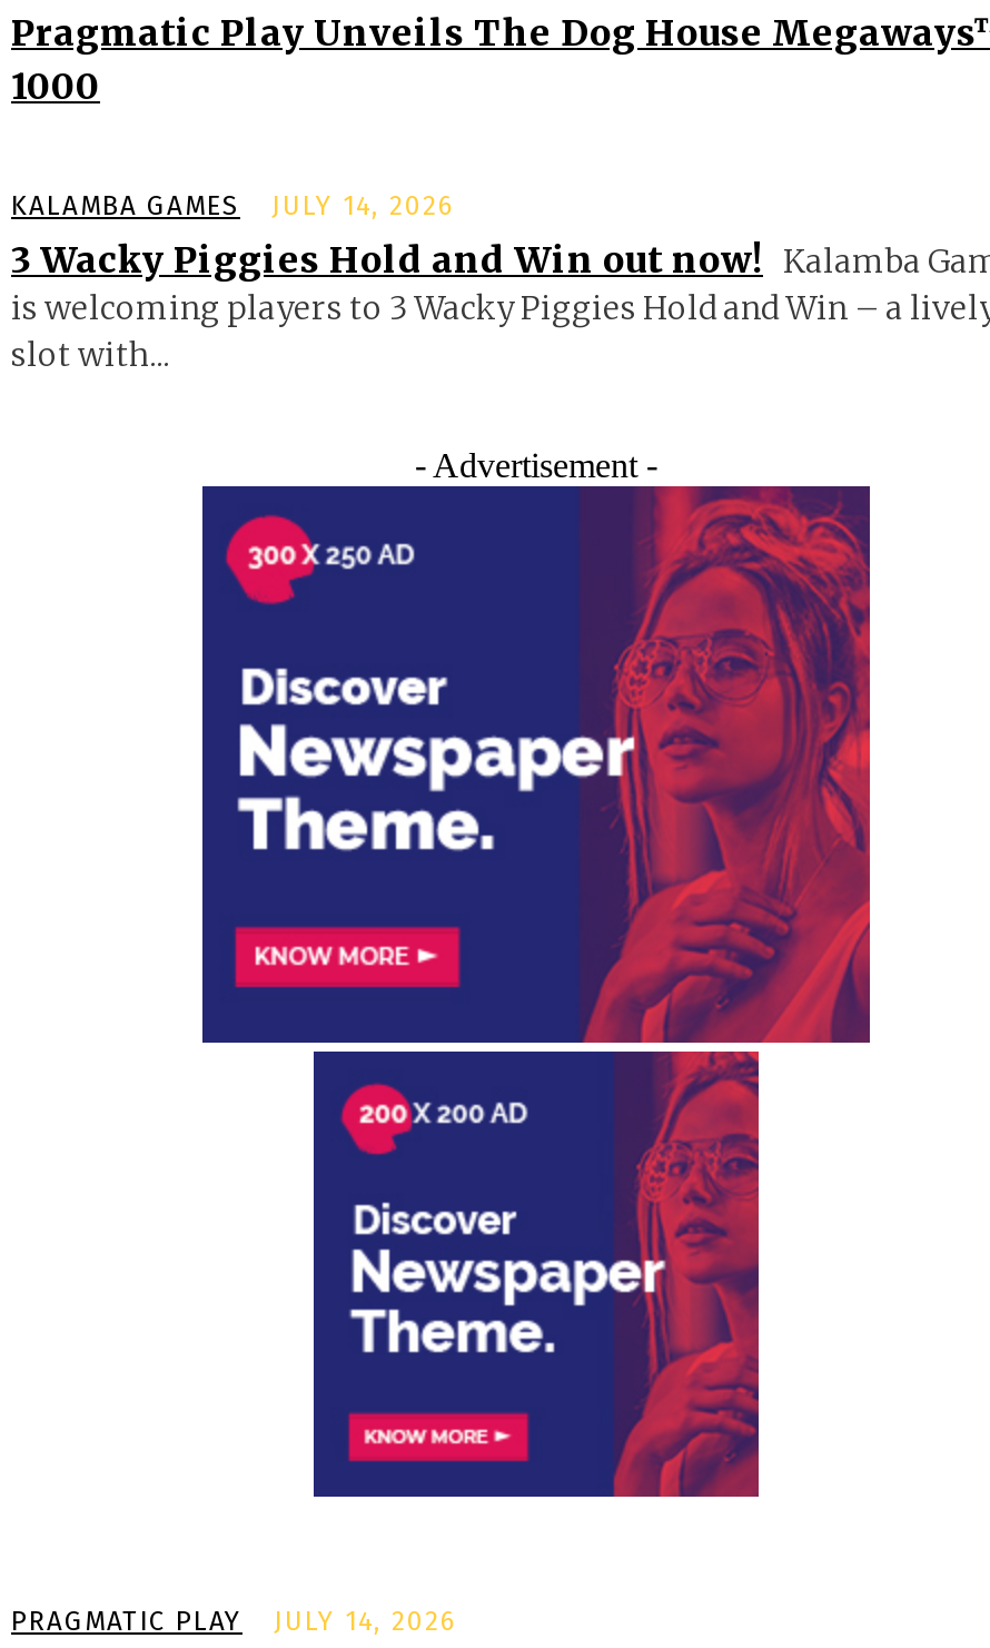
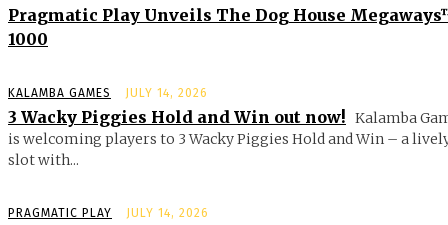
- [image]
- - Advertisement -
